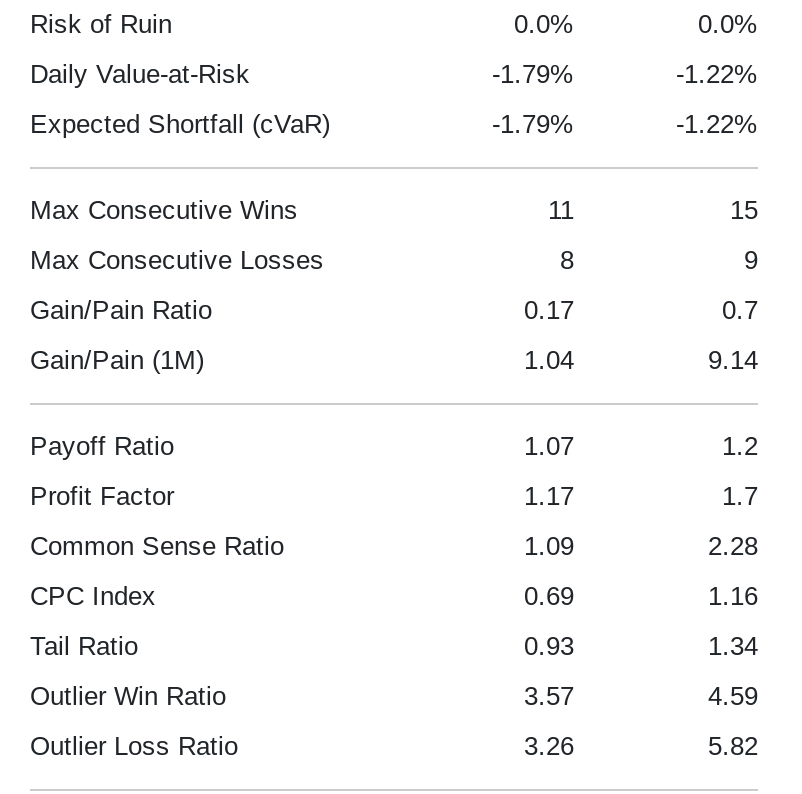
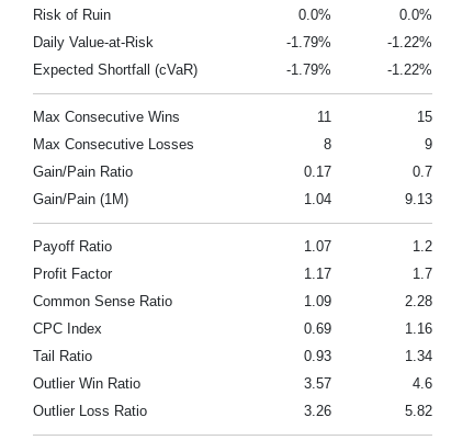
- 9.14
+ 9.13

- 4.59
+ 4.6
